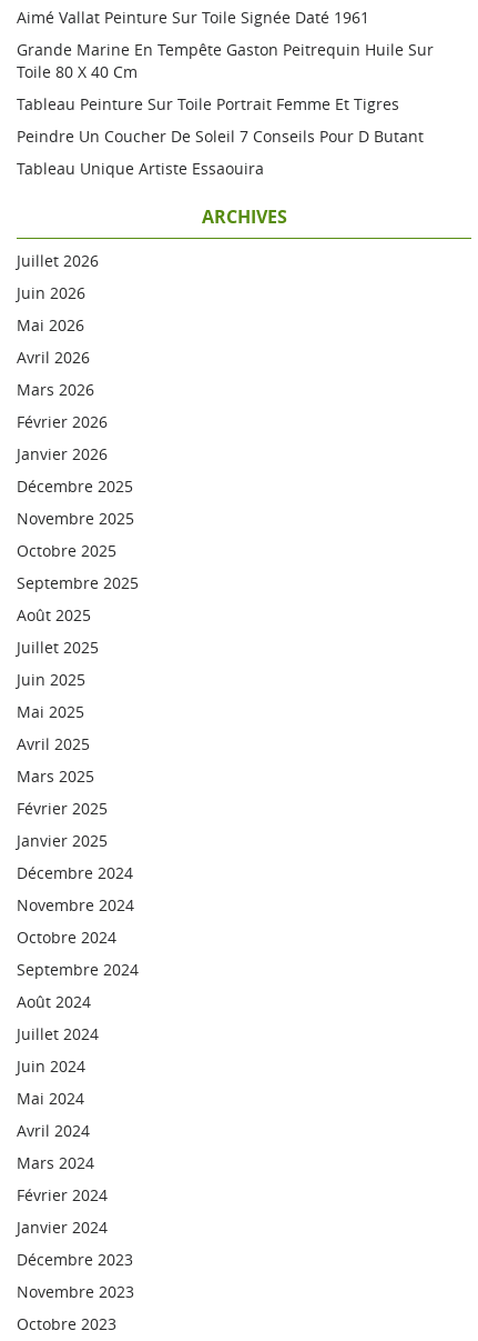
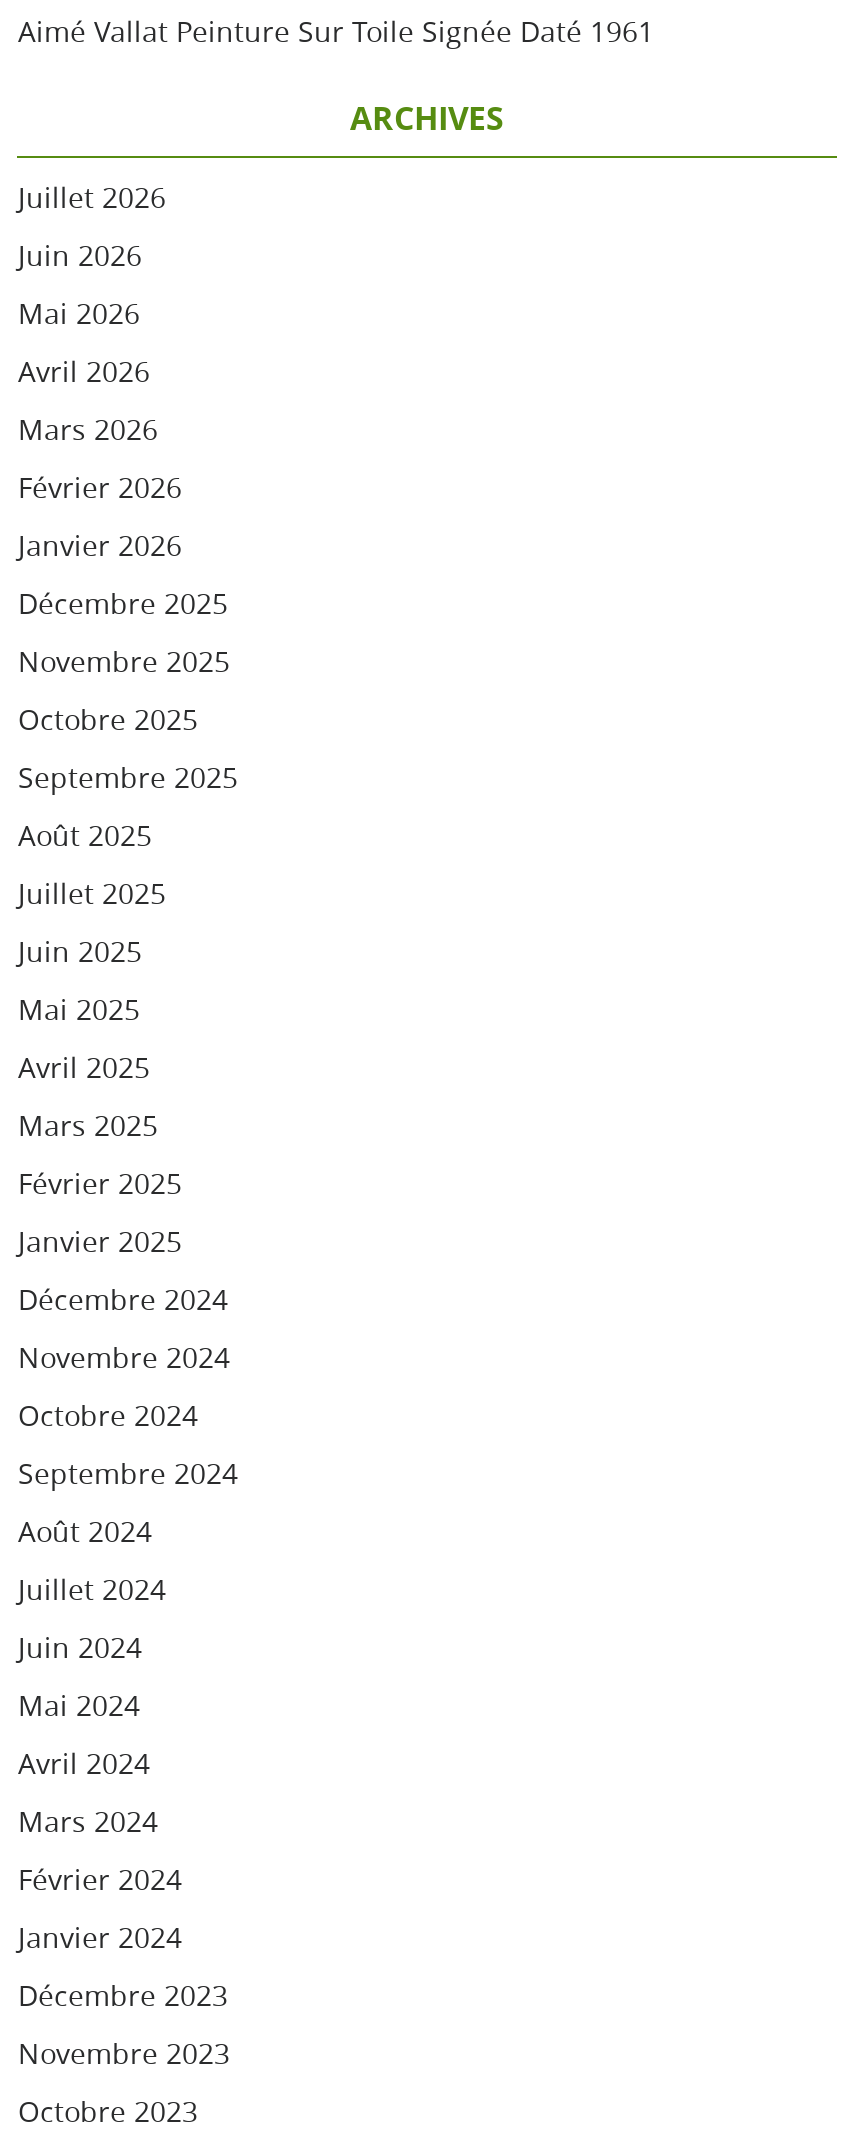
- Grande Marine En Tempête Gaston Peitrequin Huile Sur
- Toile 80 X 40 Cm
- Tableau Peinture Sur Toile Portrait Femme Et Tigres
- Peindre Un Coucher De Soleil 7 Conseils Pour D Butant
- Tableau Unique Artiste Essaouira
